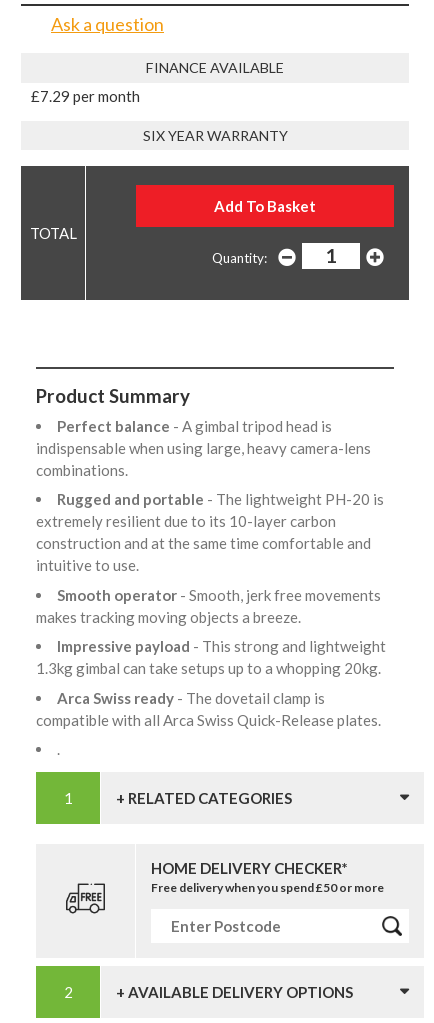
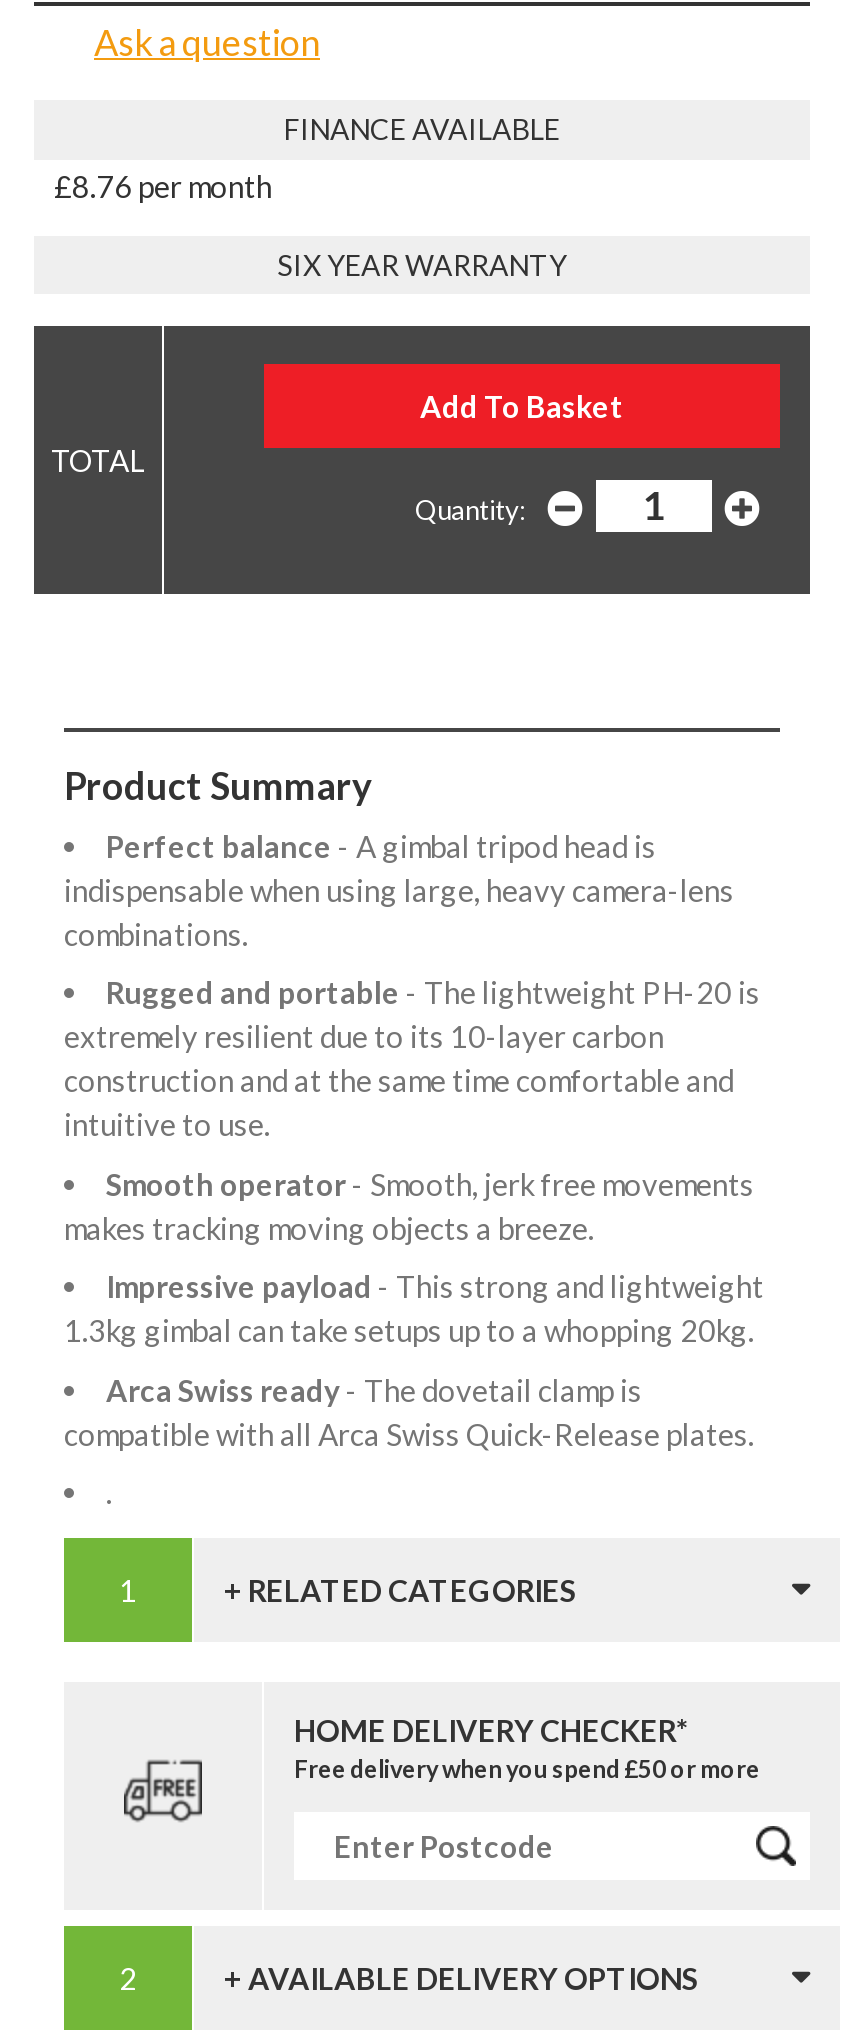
- £7.29 per month
+ £8.76 per month
